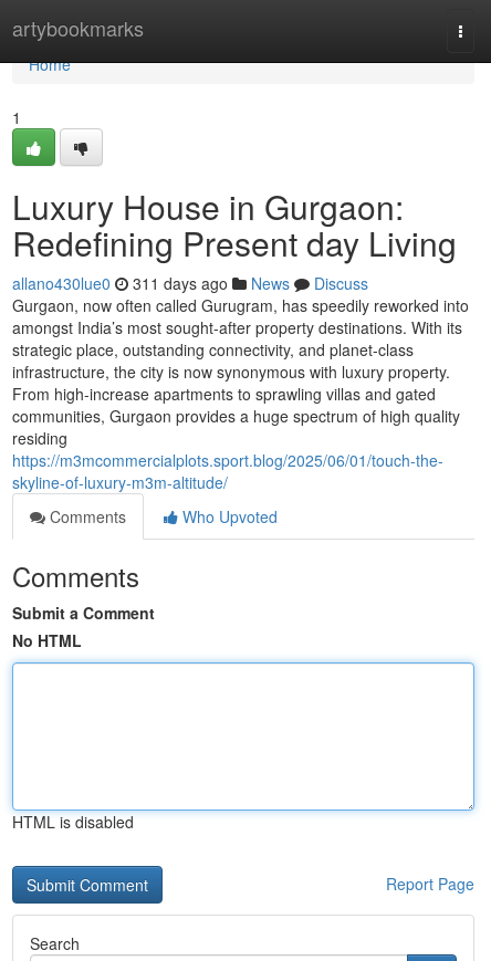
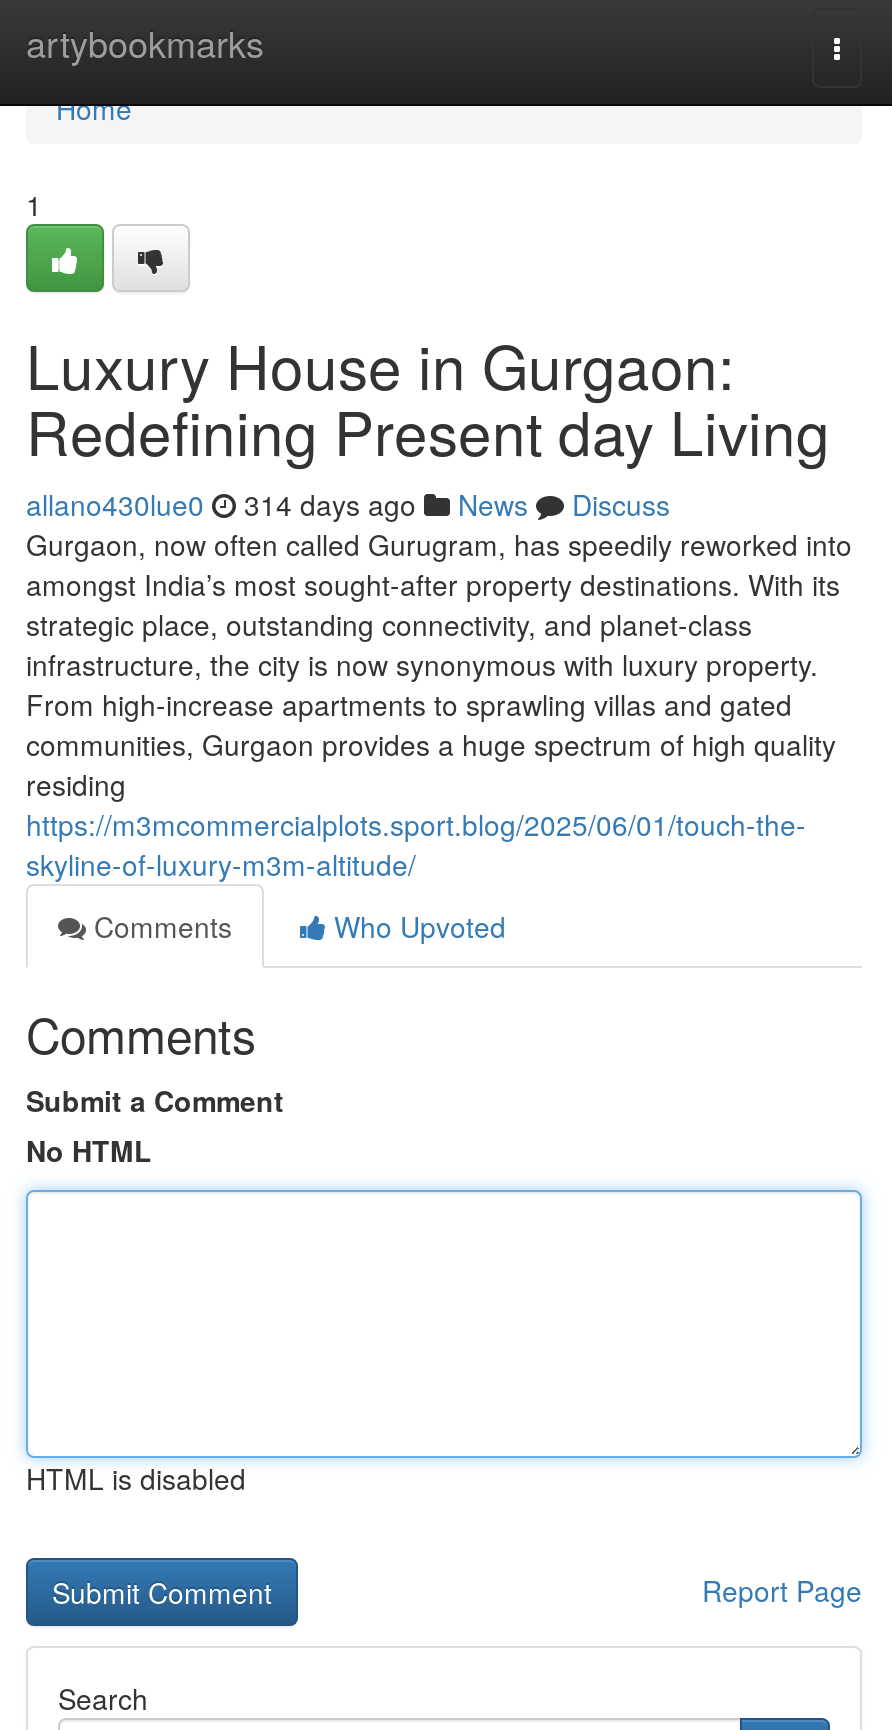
- allano430lue0 311 days ago News Discuss
+ allano430lue0 314 days ago News Discuss
